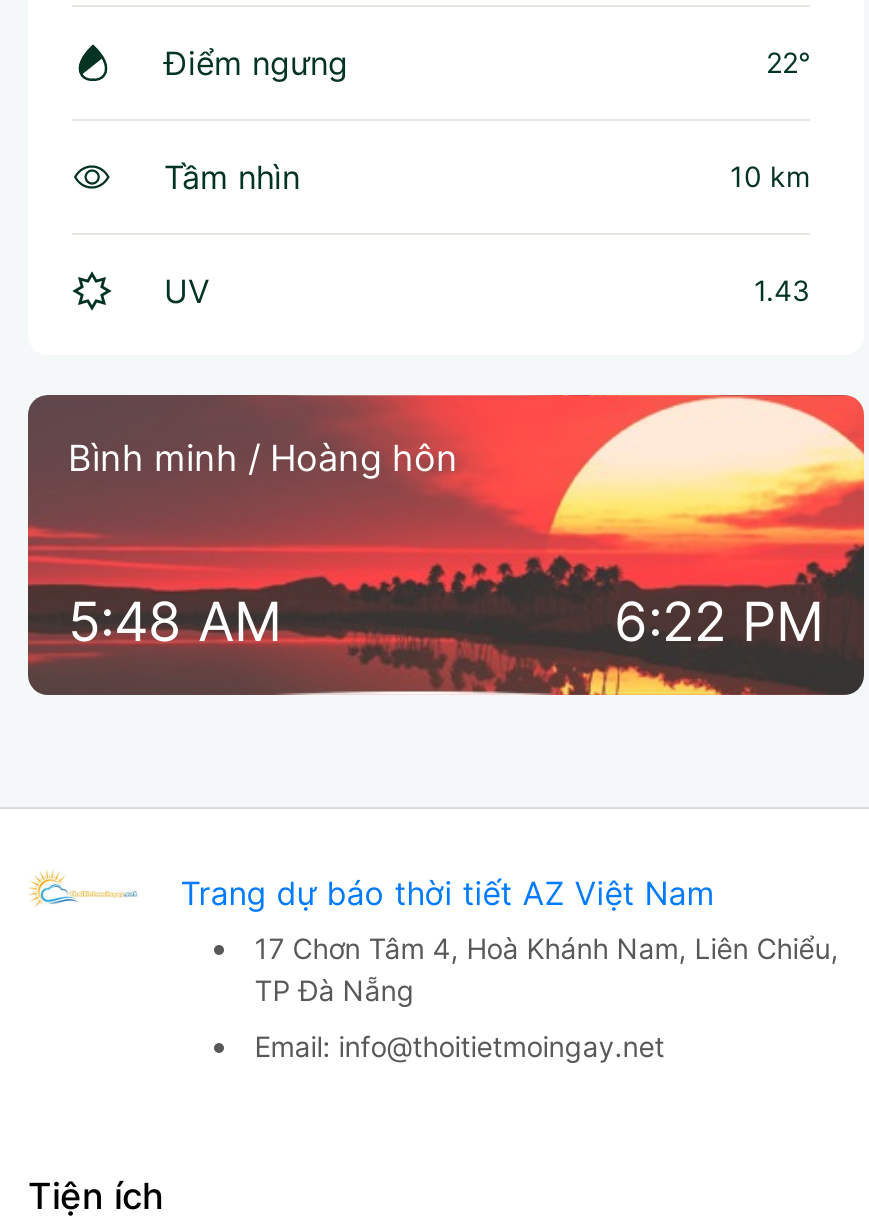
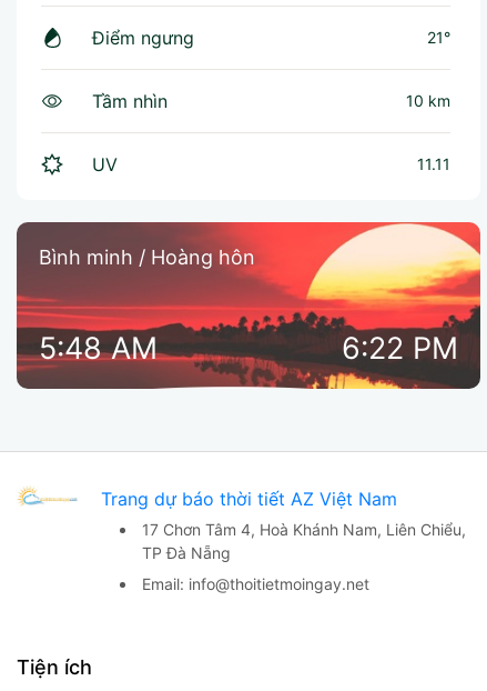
- 22°
+ 21°

- 1.43
+ 11.11
